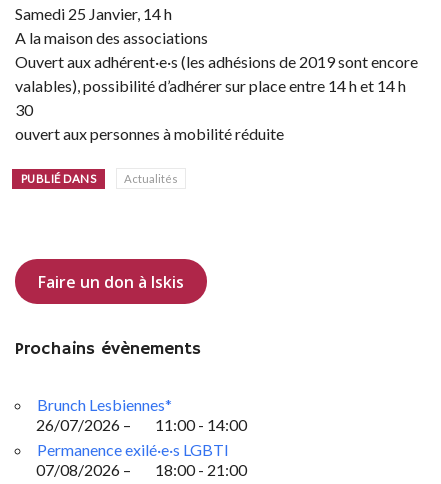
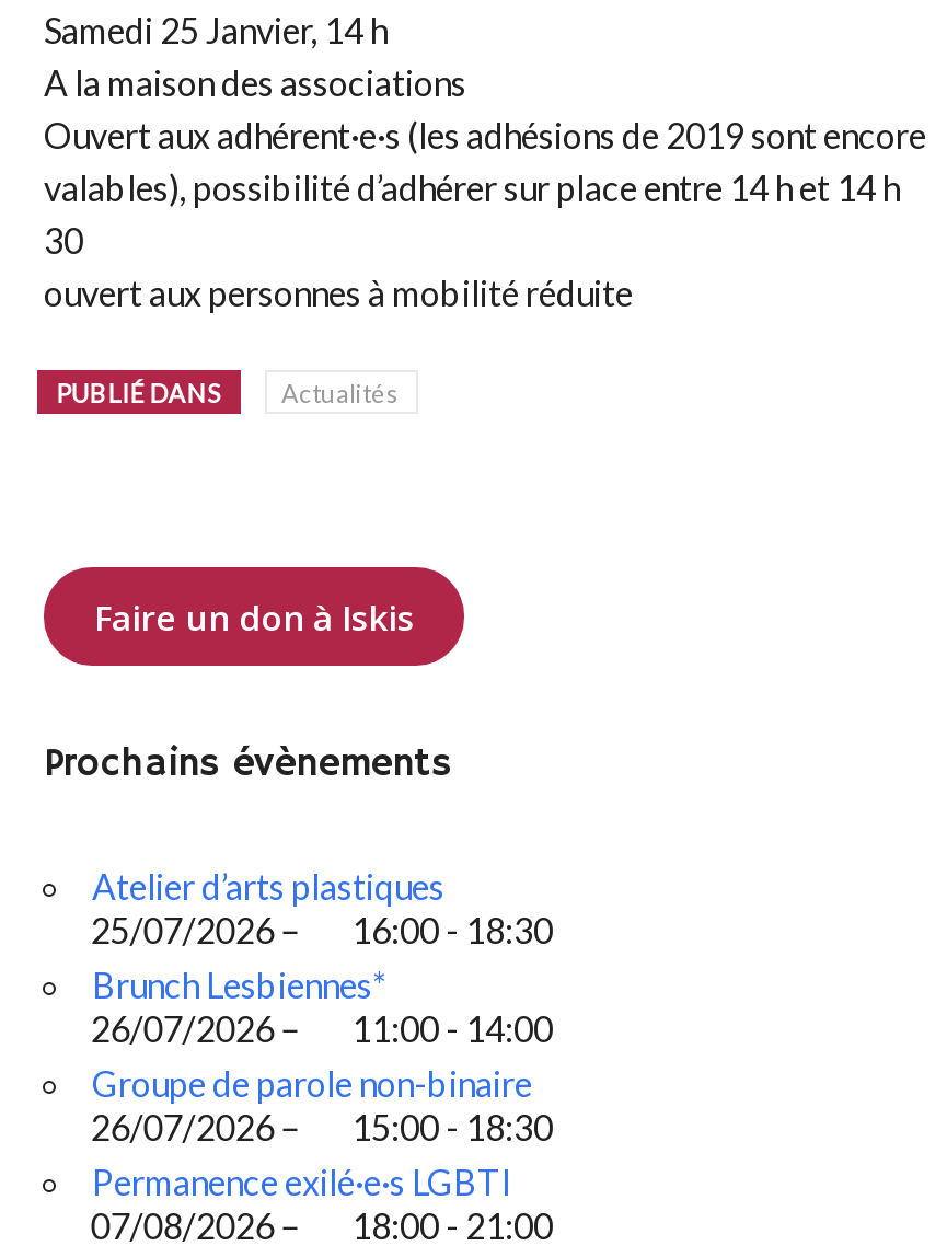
+ Atelier d’arts plastiques
+ 25/07/2026 –
+ 16:00 - 18:30

+ Groupe de parole non-binaire
+ 26/07/2026 –
+ 15:00 - 18:30
